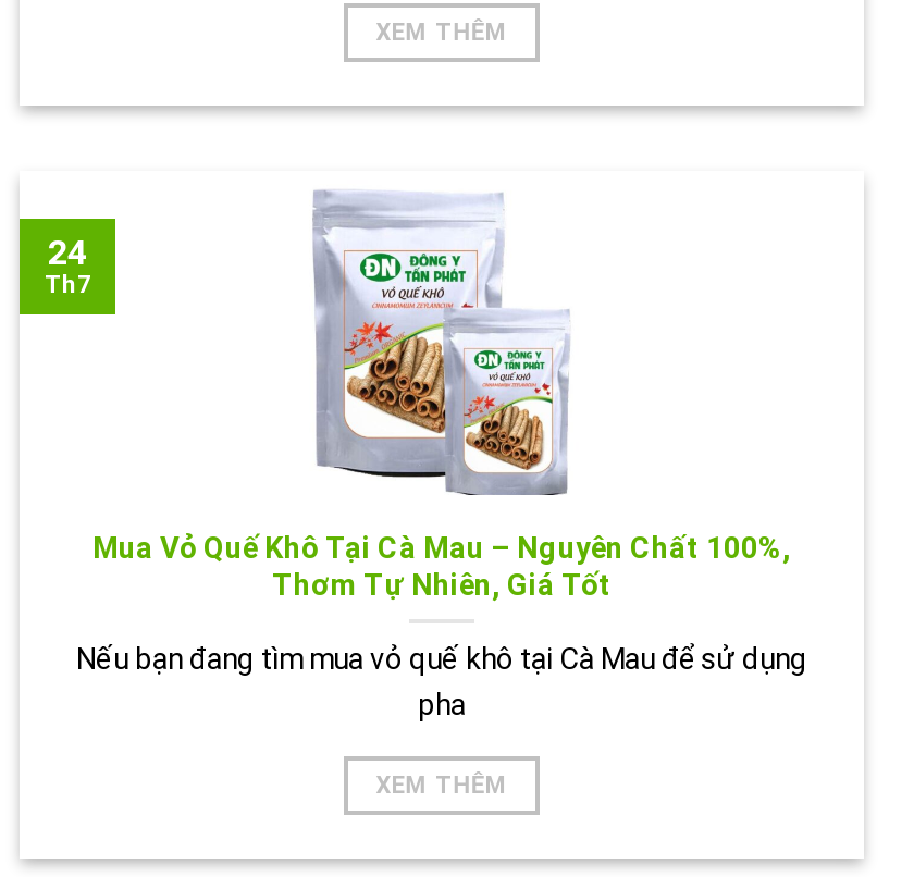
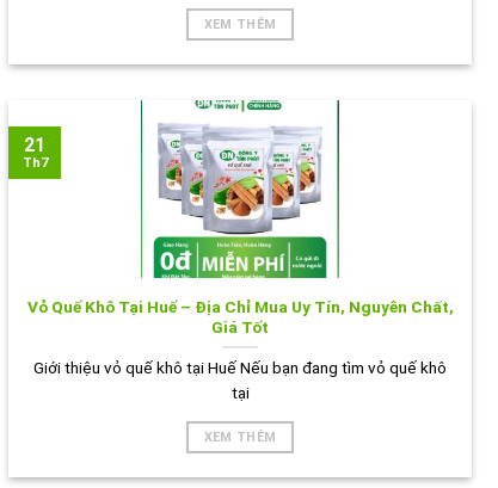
- [image]
- Mua Vỏ Quế Khô Tại Cà Mau – Nguyên Chất 100%,
- Thơm Tự Nhiên, Giá Tốt
+ [image]
+ Vỏ Quế Khô Tại Huế – Địa Chỉ Mua Uy Tín, Nguyên Chất,
+ Giá Tốt

- 24
+ 21

- Nếu bạn đang tìm mua vỏ quế khô tại Cà Mau để sử dụng
- pha
+ Giới thiệu vỏ quế khô tại Huế Nếu bạn đang tìm vỏ quế khô
+ tại
